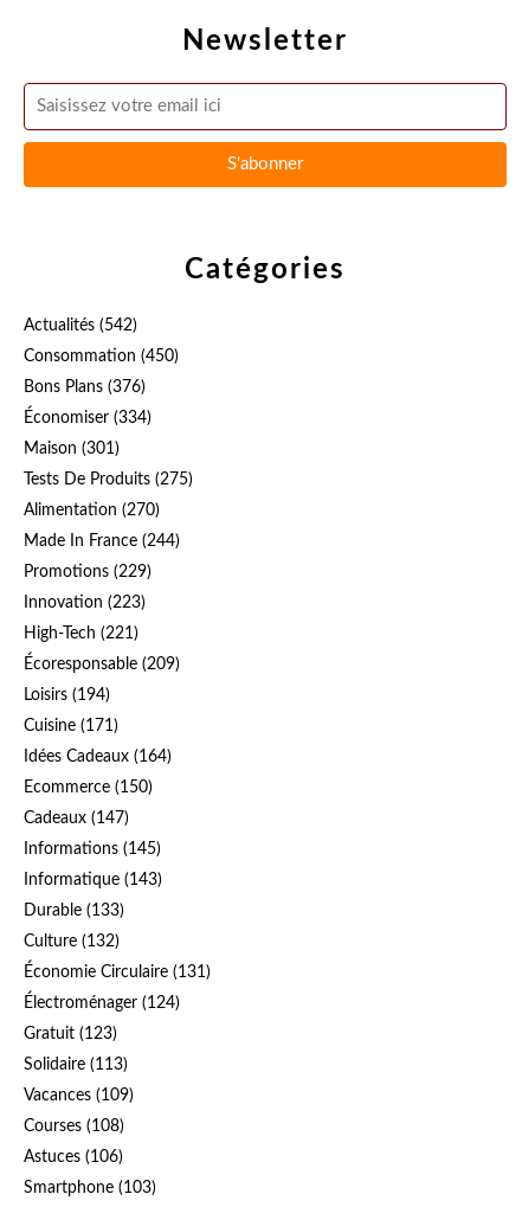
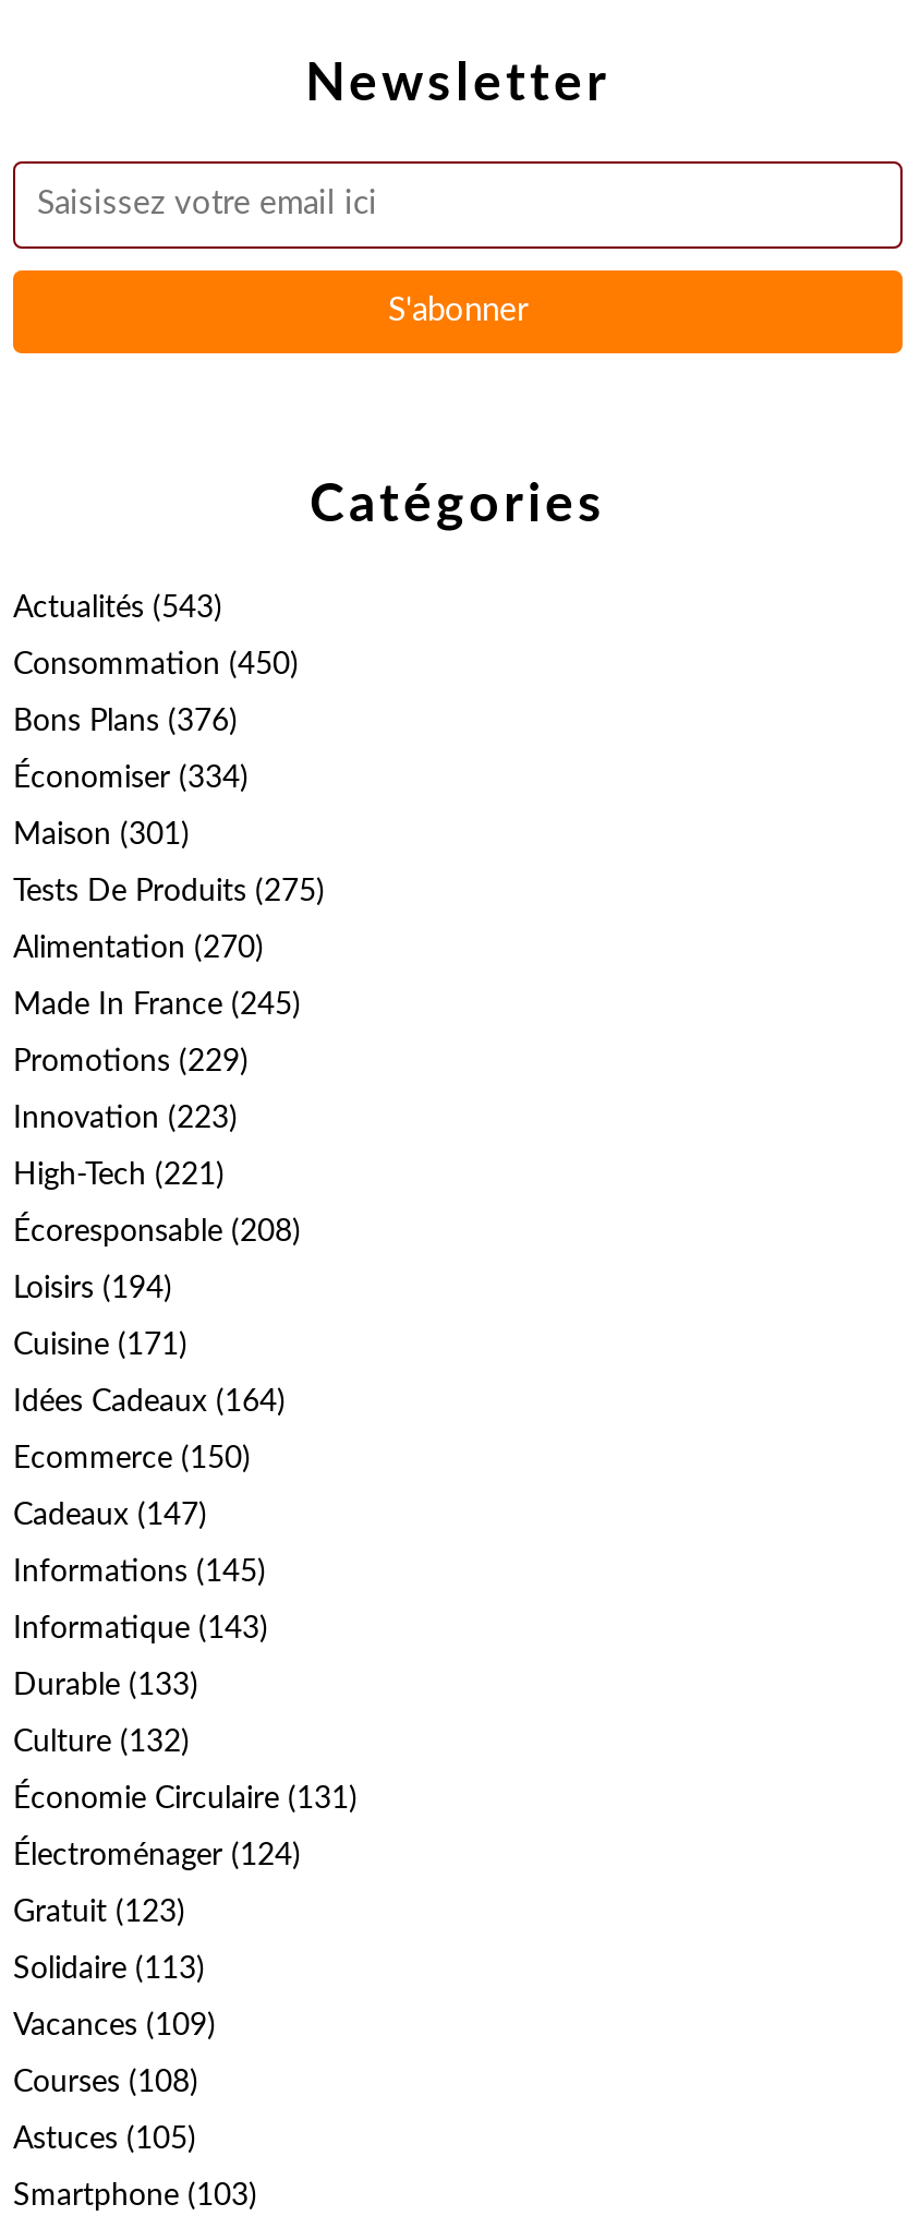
- Actualités (542)
+ Actualités (543)

- Made In France (244)
+ Made In France (245)

- Écoresponsable (209)
+ Écoresponsable (208)

- Astuces (106)
+ Astuces (105)
